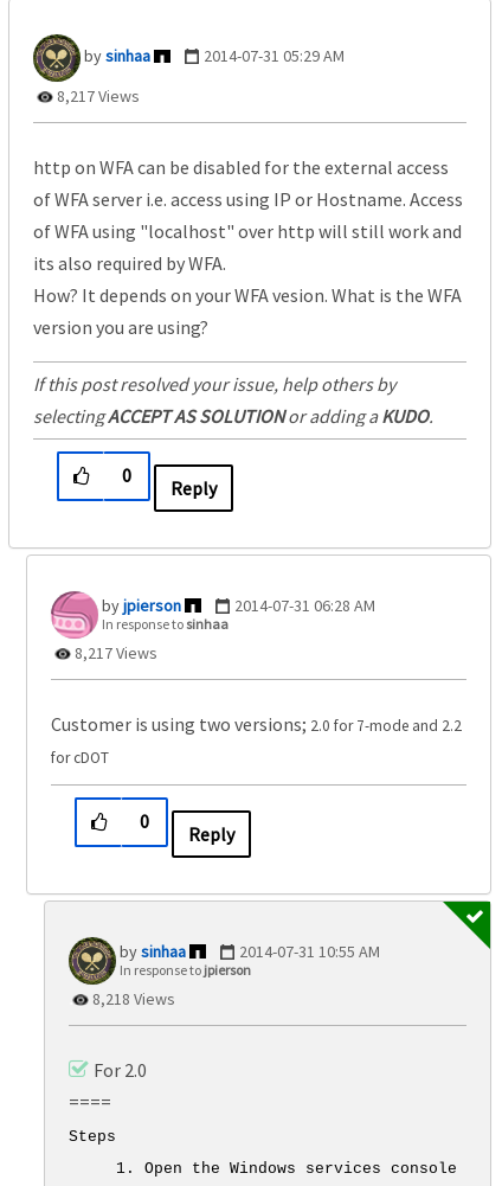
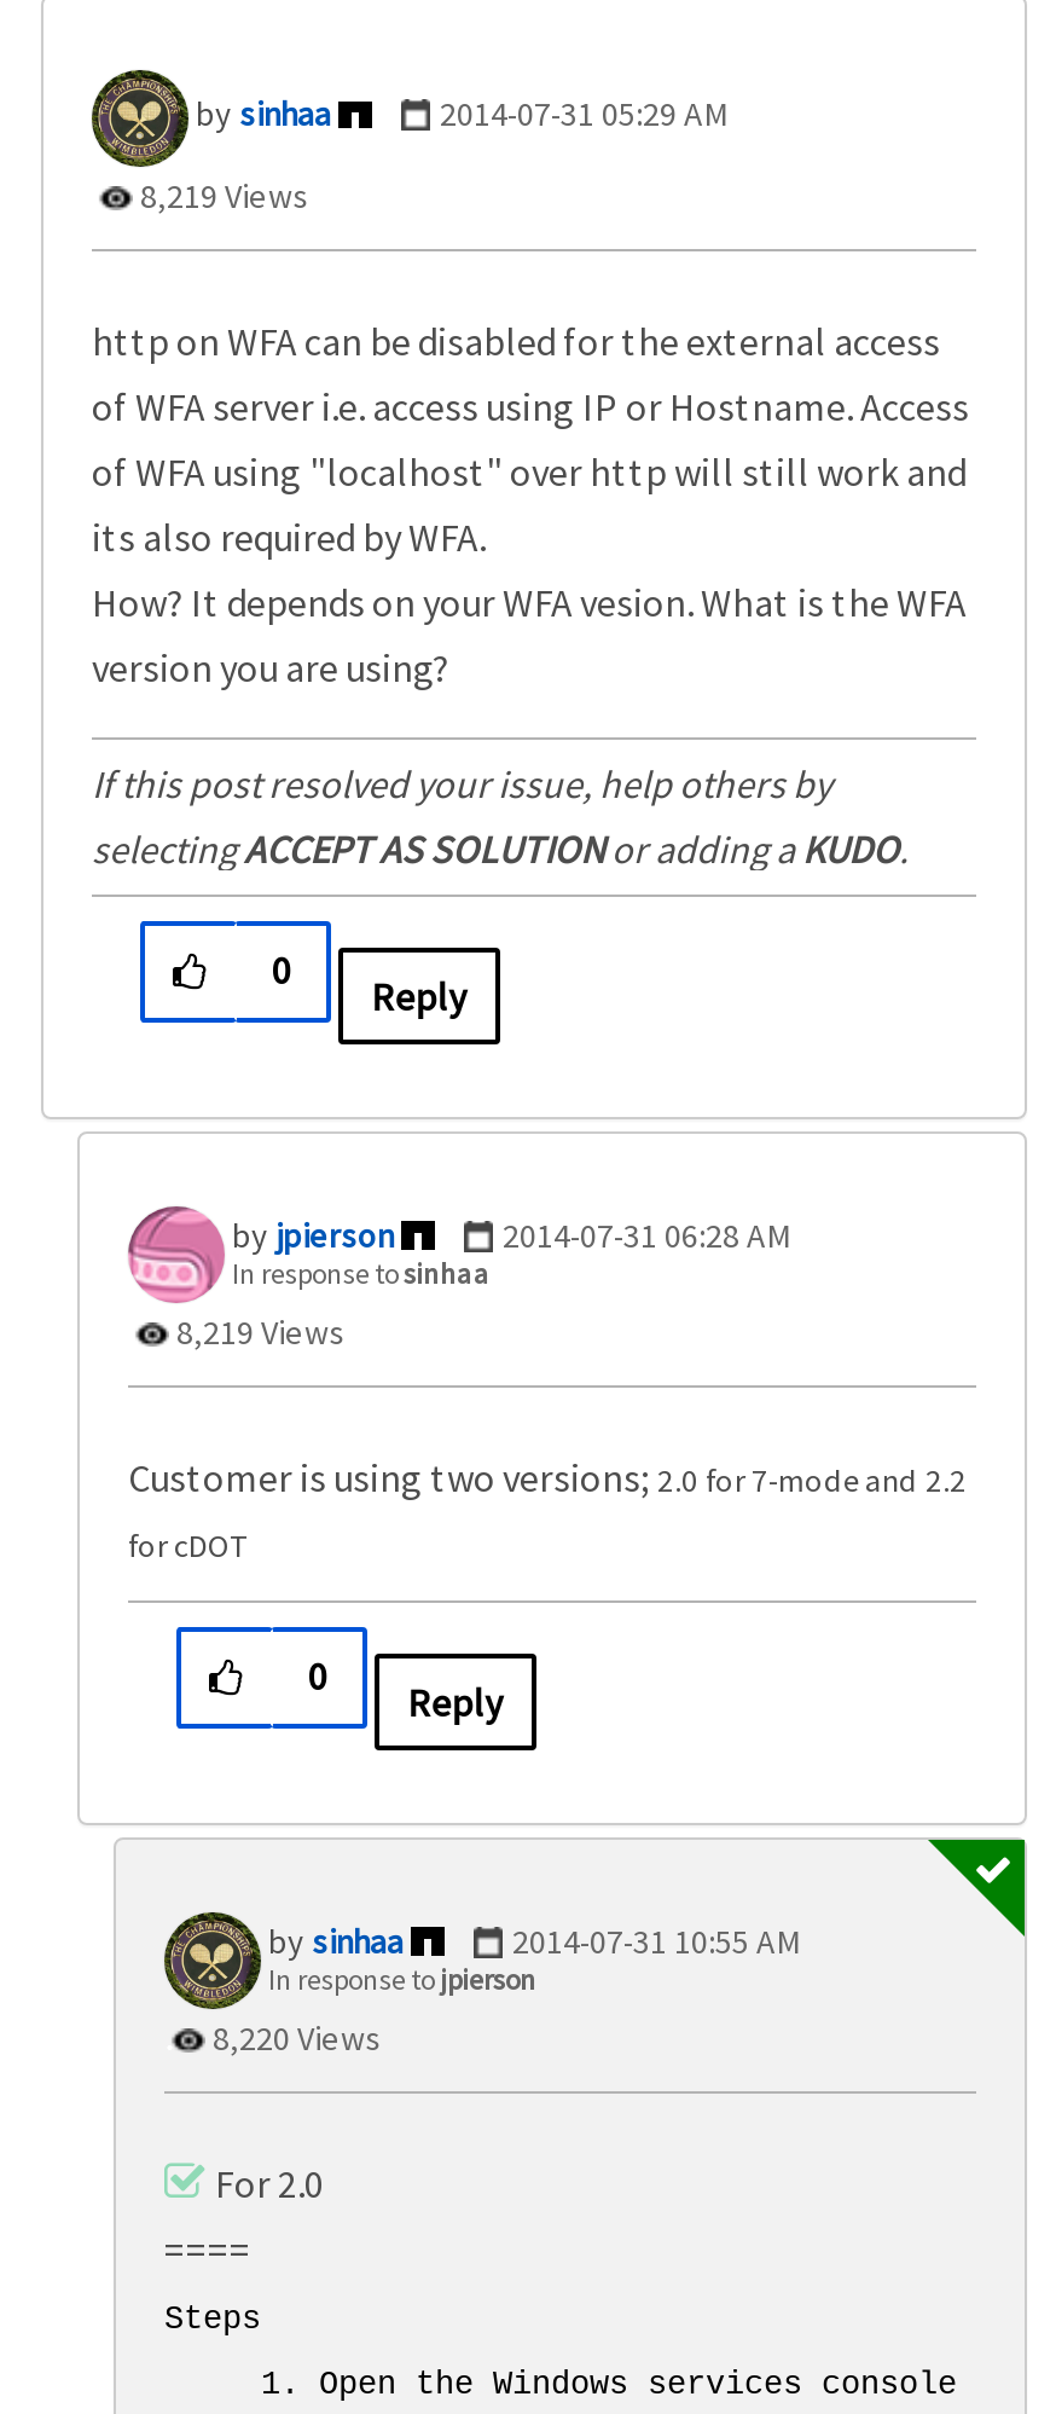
- 8,217 Views
+ 8,219 Views

- 8,217 Views
+ 8,219 Views

- 8,218 Views
+ 8,220 Views
